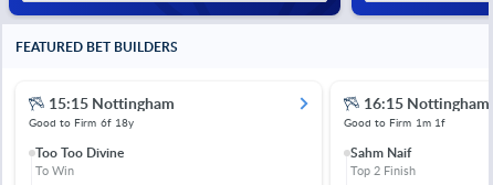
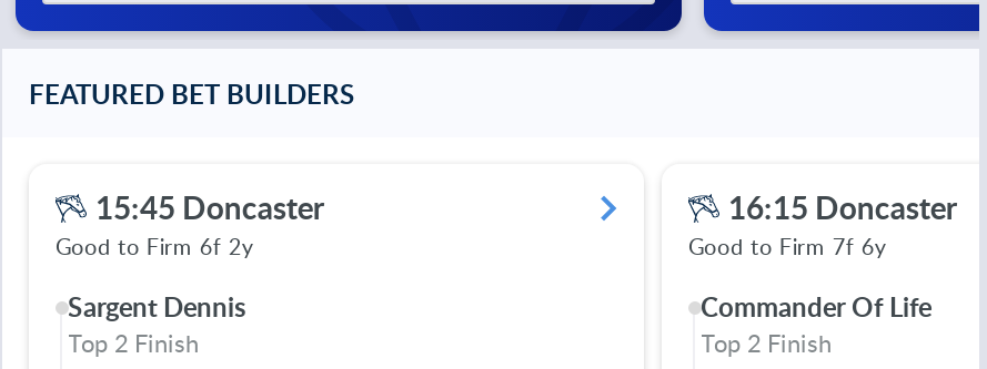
- 15:15 Nottingham
- Good to Firm 6f 18y
+ 15:45 Doncaster
+ Good to Firm 6f 2y

- 16:15 Nottingham
- Good to Firm 1m 1f
+ 16:15 Doncaster
+ Good to Firm 7f 6y

- Too Too Divine
- To Win
+ Sargent Dennis
+ Top 2 Finish

- Sahm Naif
+ Commander Of Life
